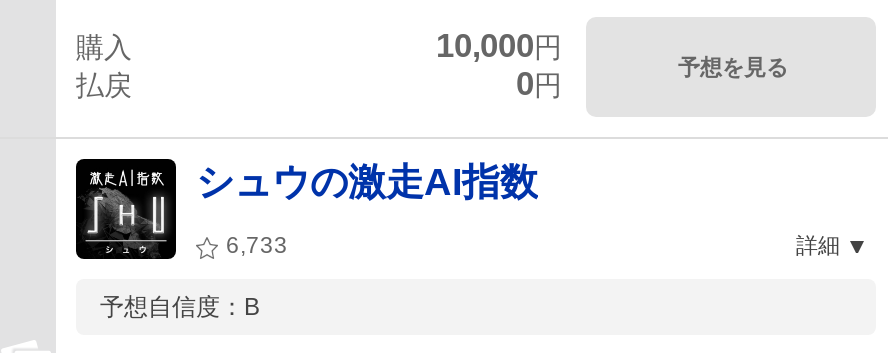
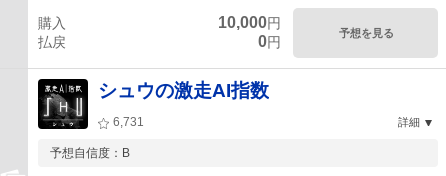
- 6,733
+ 6,731
